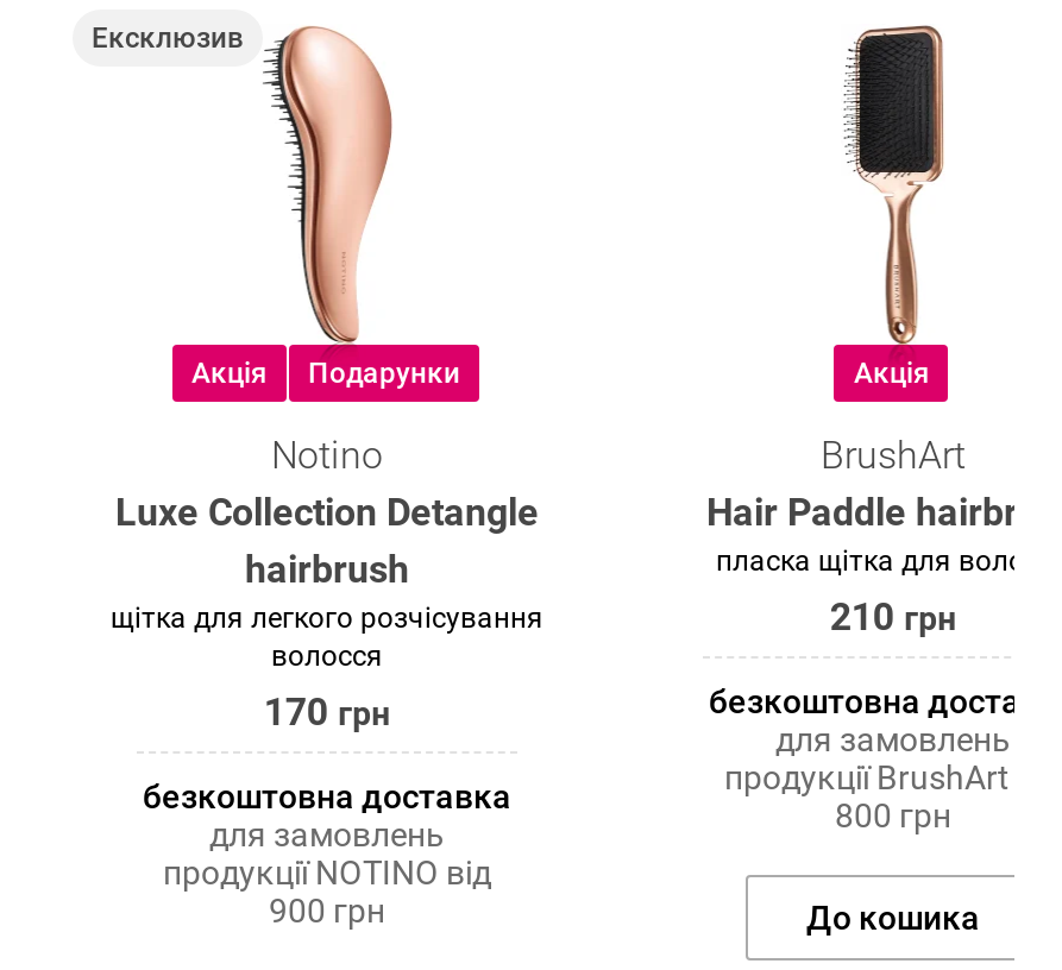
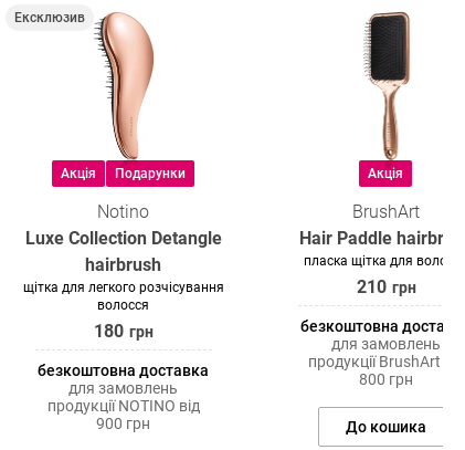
- 170 грн
+ 180 грн
